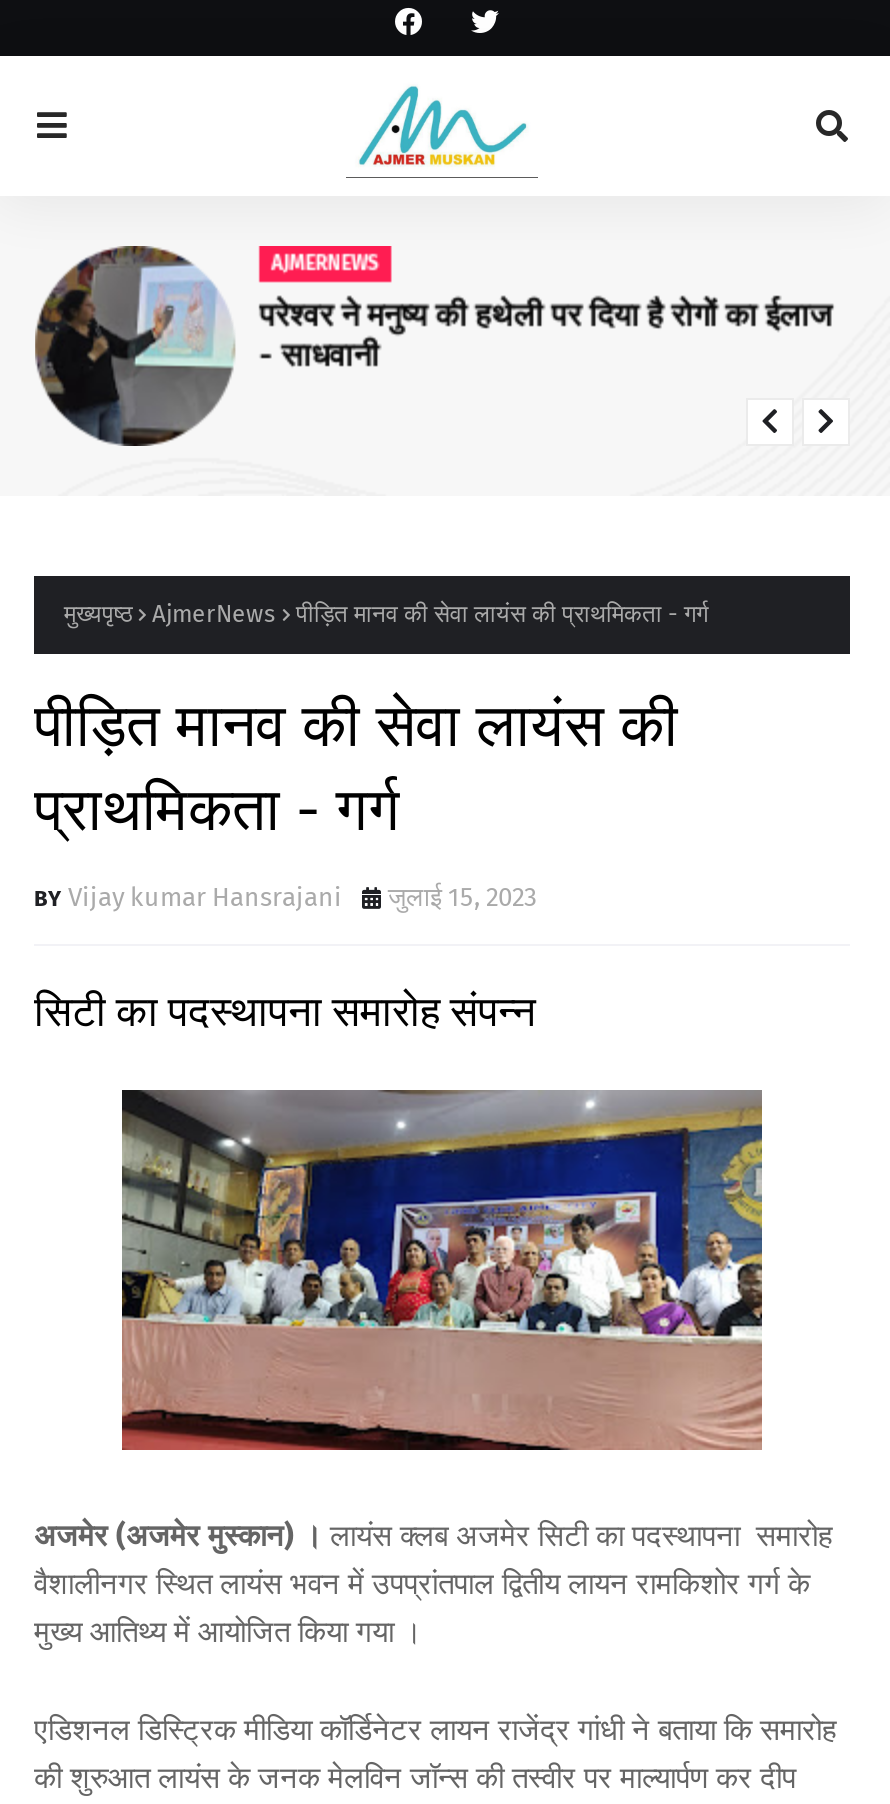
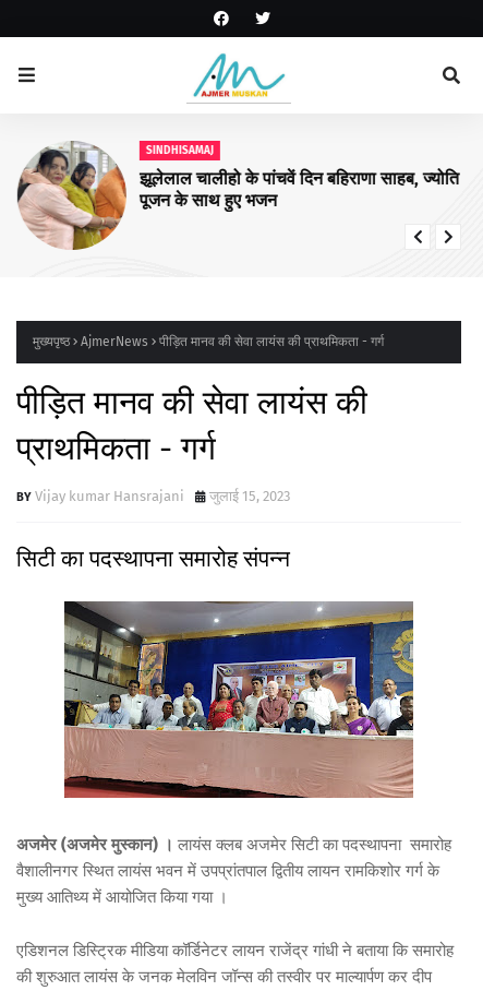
- [image]
- परेश्वर ने मनुष्य की हथेली पर दिया है रोगों का ईलाज
- - साधवानी
+ [image]
+ झूलेलाल चालीहो के पांचवें दिन बहिराणा साहब, ज्योति
+ पूजन के साथ हुए भजन

- AJMERNEWS
+ SINDHISAMAJ
